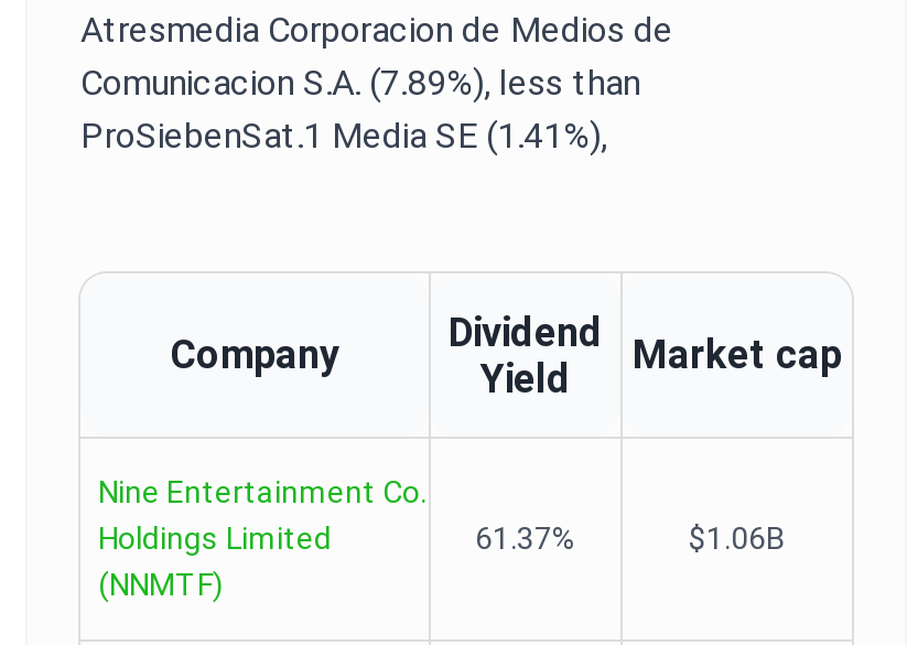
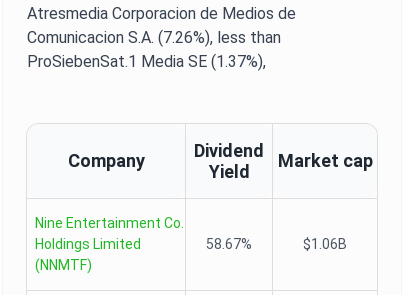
- Comunicacion S.A. (7.89%), less than
+ Comunicacion S.A. (7.26%), less than

- ProSiebenSat.1 Media SE (1.41%),
+ ProSiebenSat.1 Media SE (1.37%),

- 61.37%
+ 58.67%
